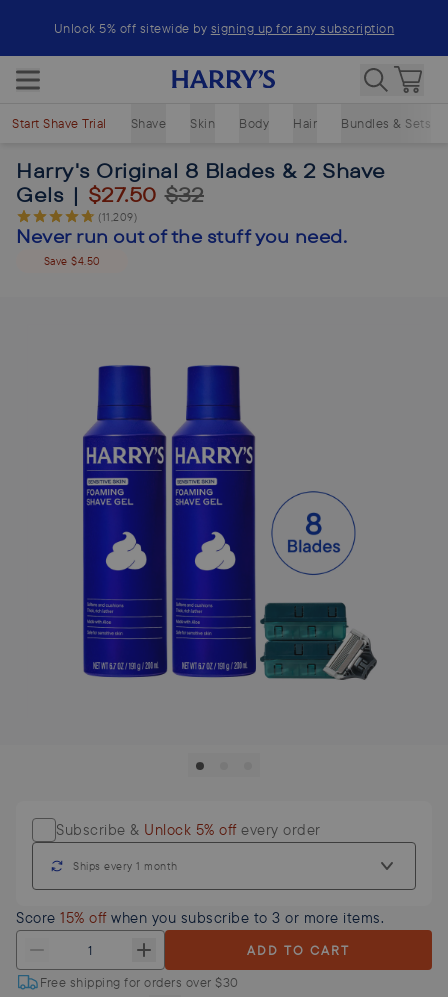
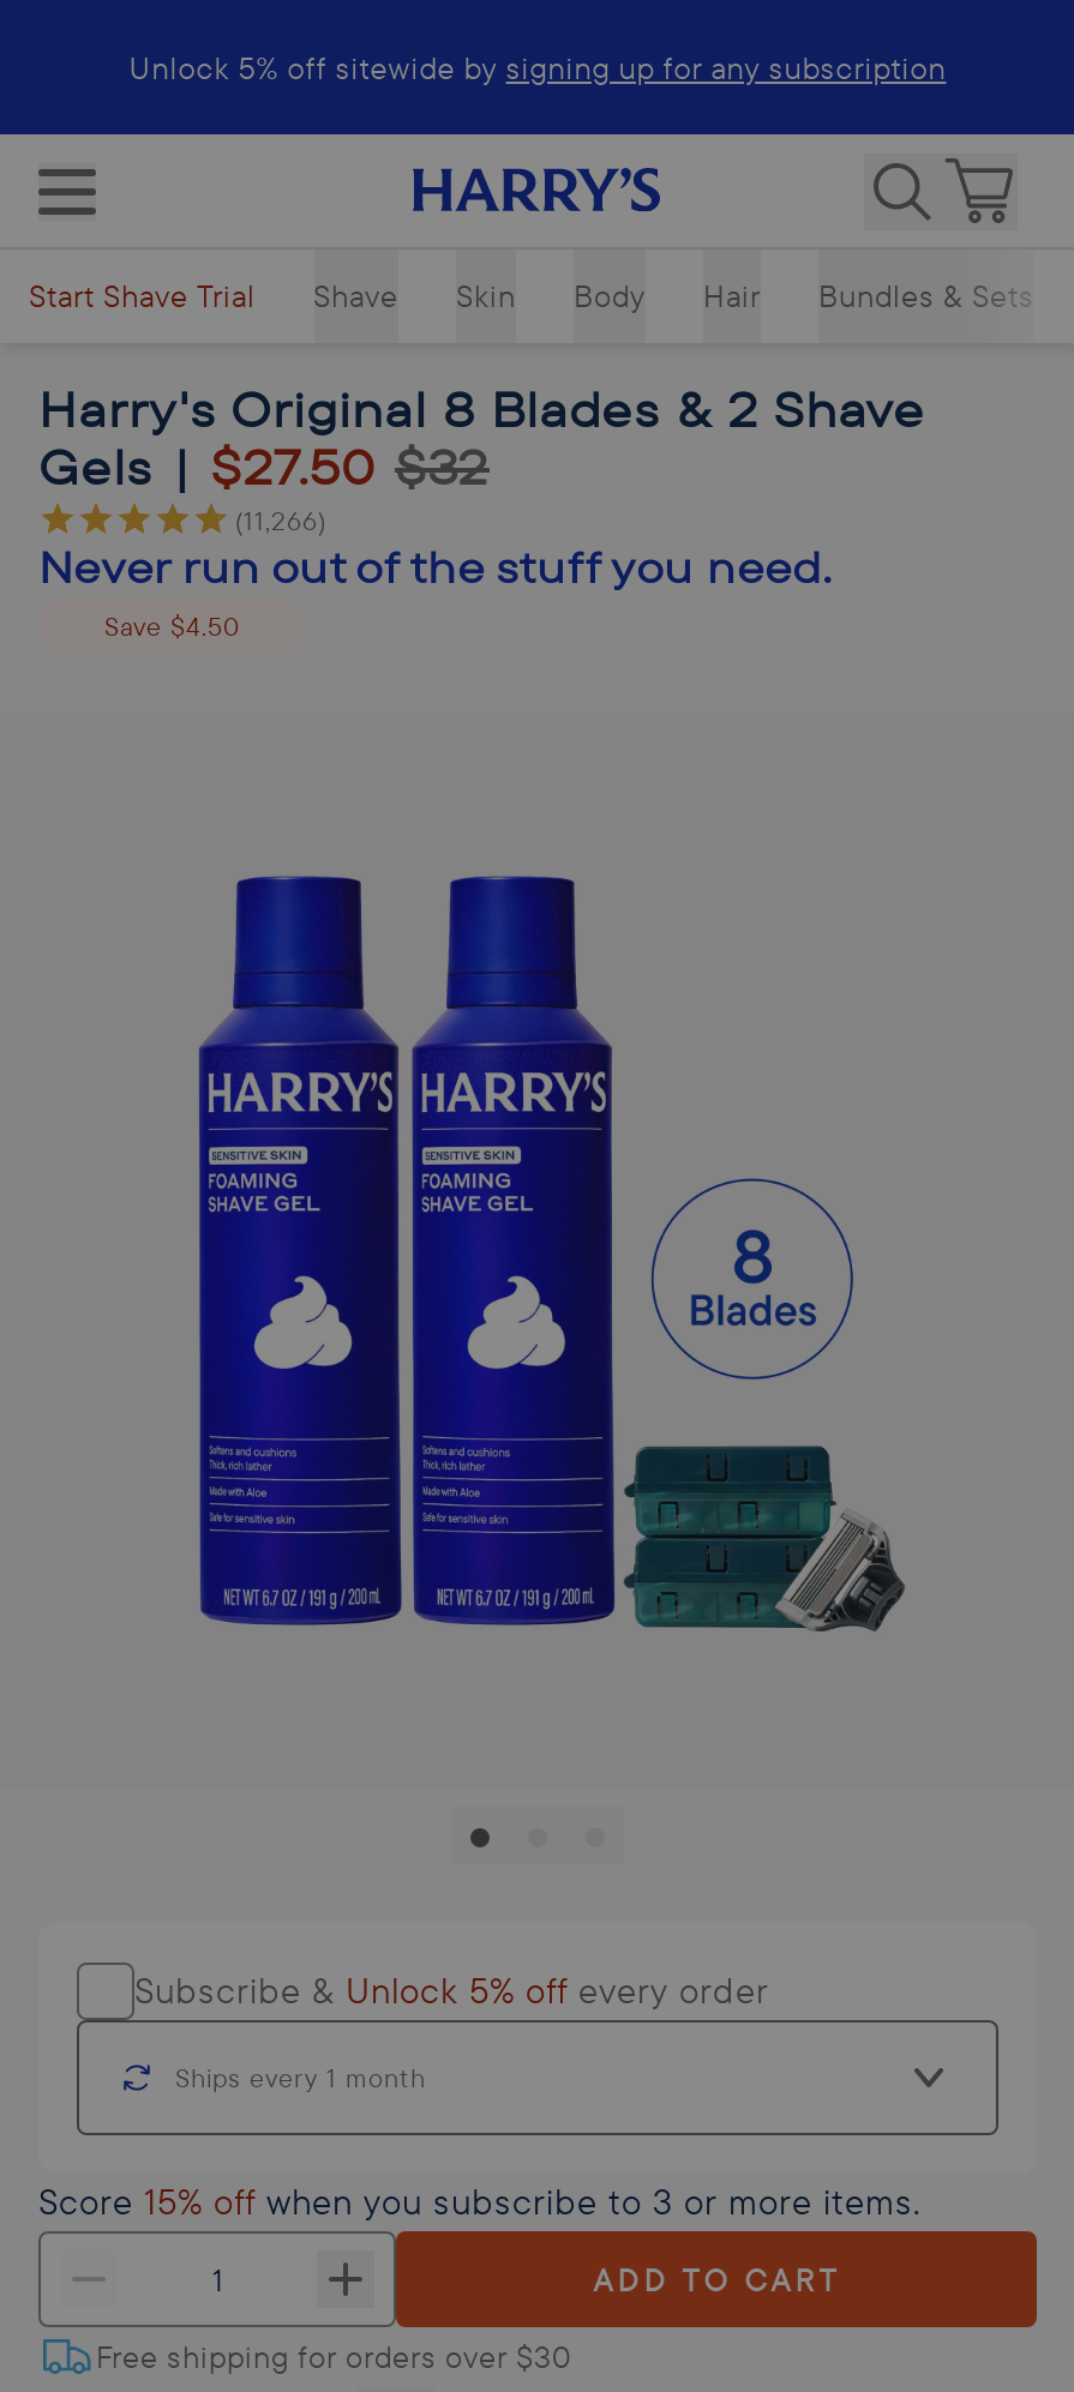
- (11,209)
+ (11,266)
